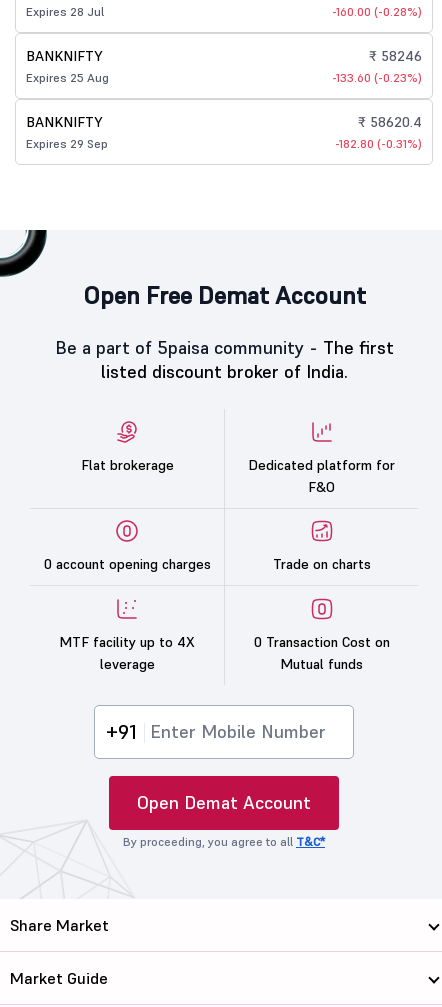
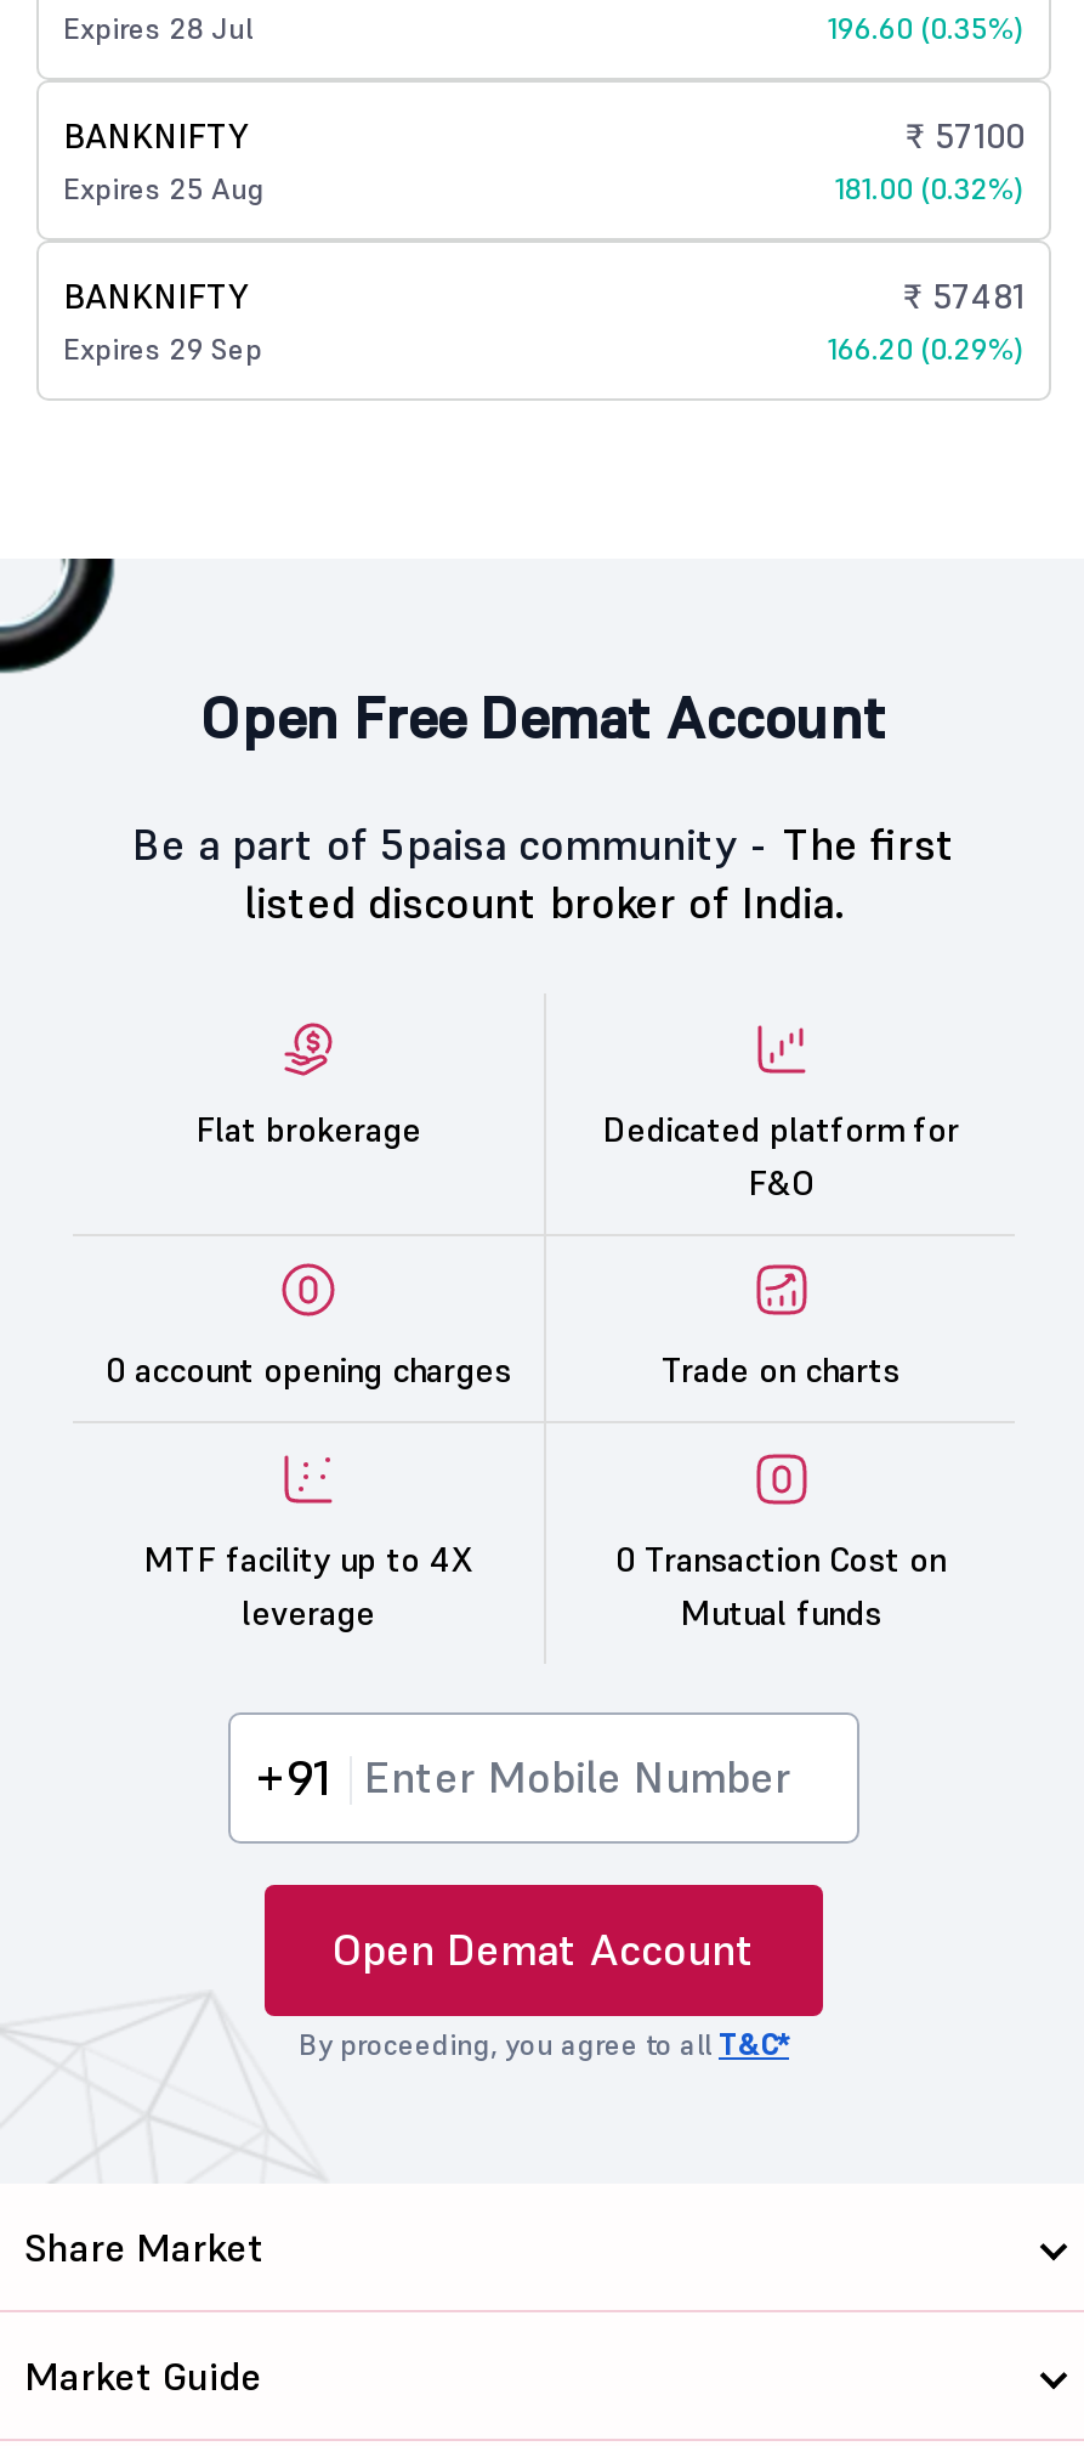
- -160.00 (-0.28%)
+ 196.60 (0.35%)

- ₹ 58246
+ ₹ 57100

- -133.60 (-0.23%)
+ 181.00 (0.32%)

- ₹ 58620.4
+ ₹ 57481

- -182.80 (-0.31%)
+ 166.20 (0.29%)
